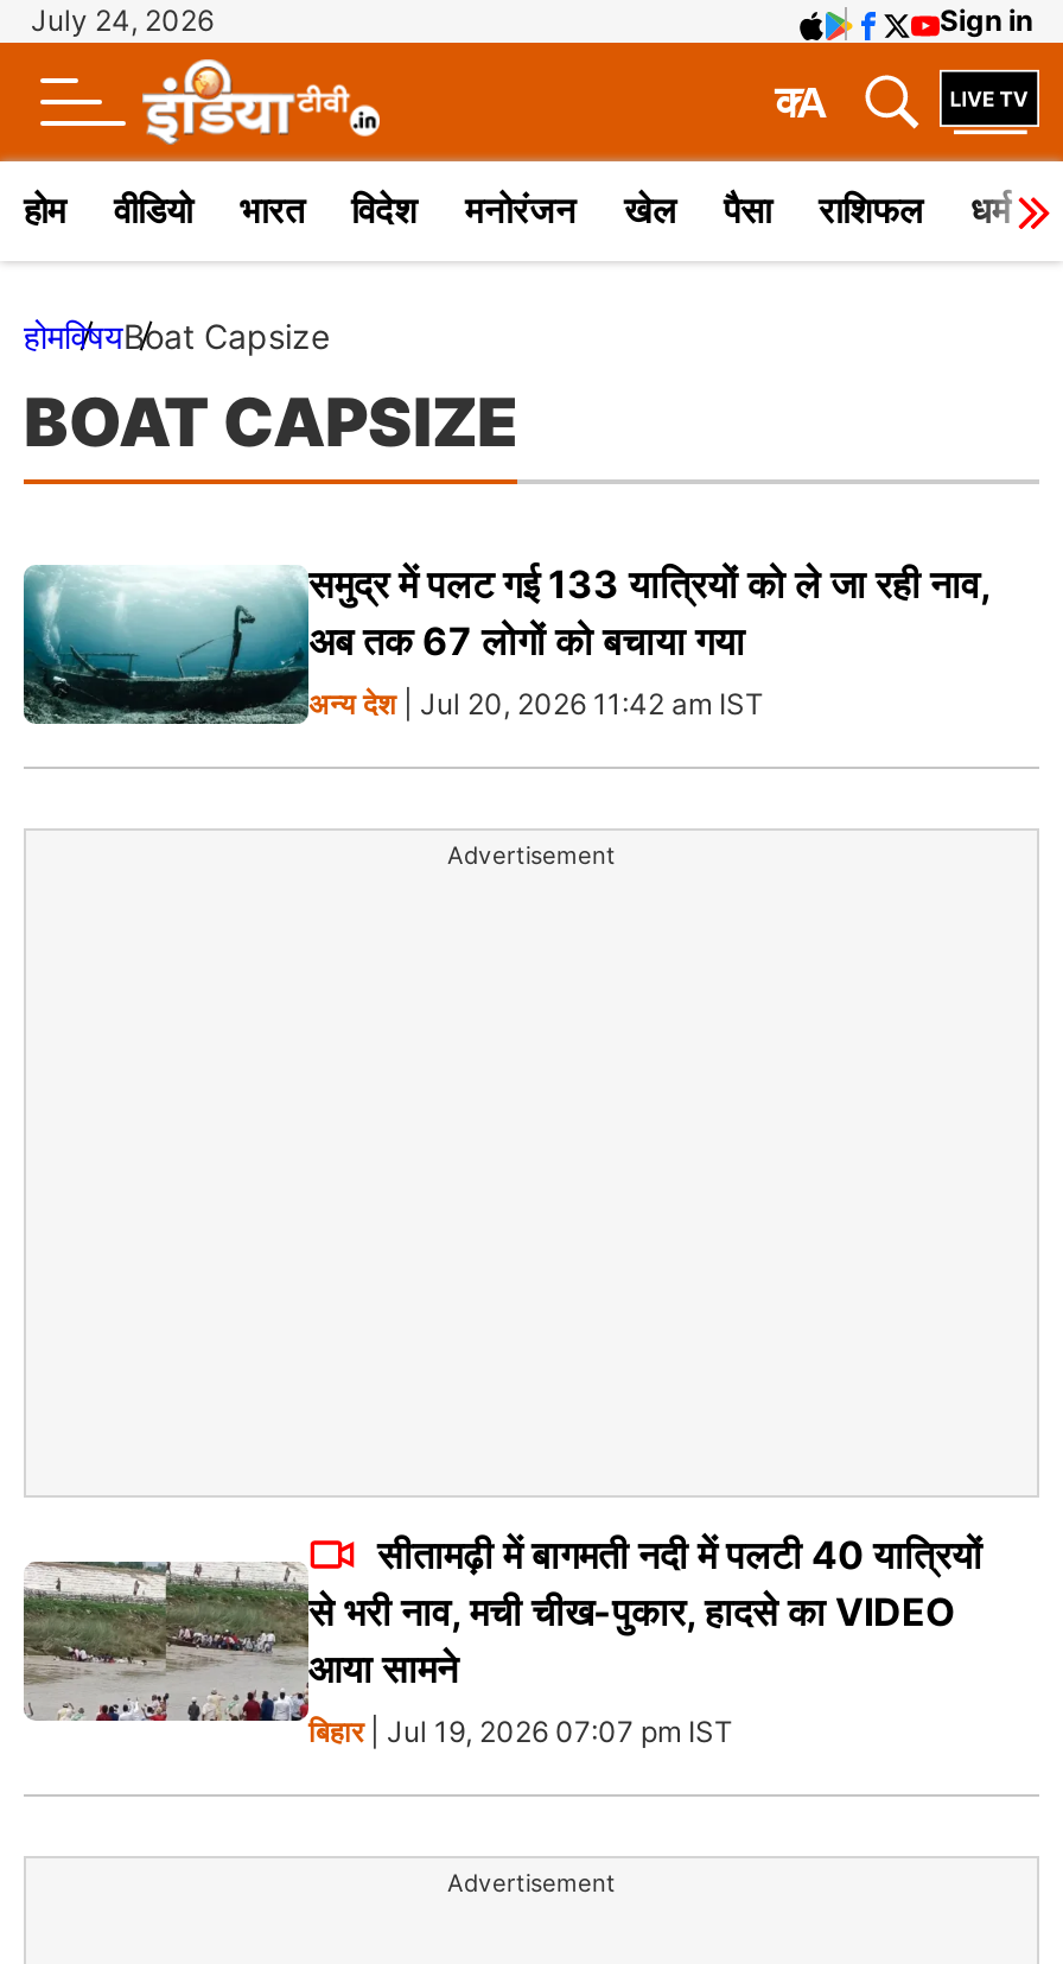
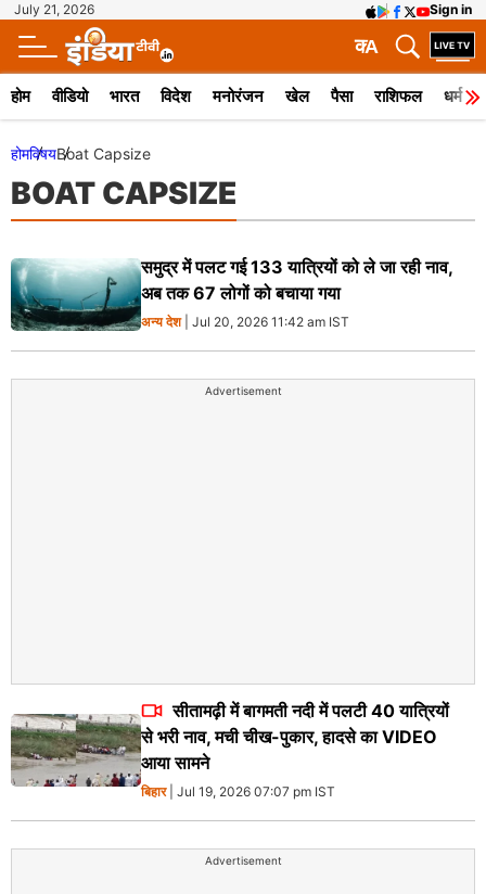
- July 24, 2026
+ July 21, 2026
